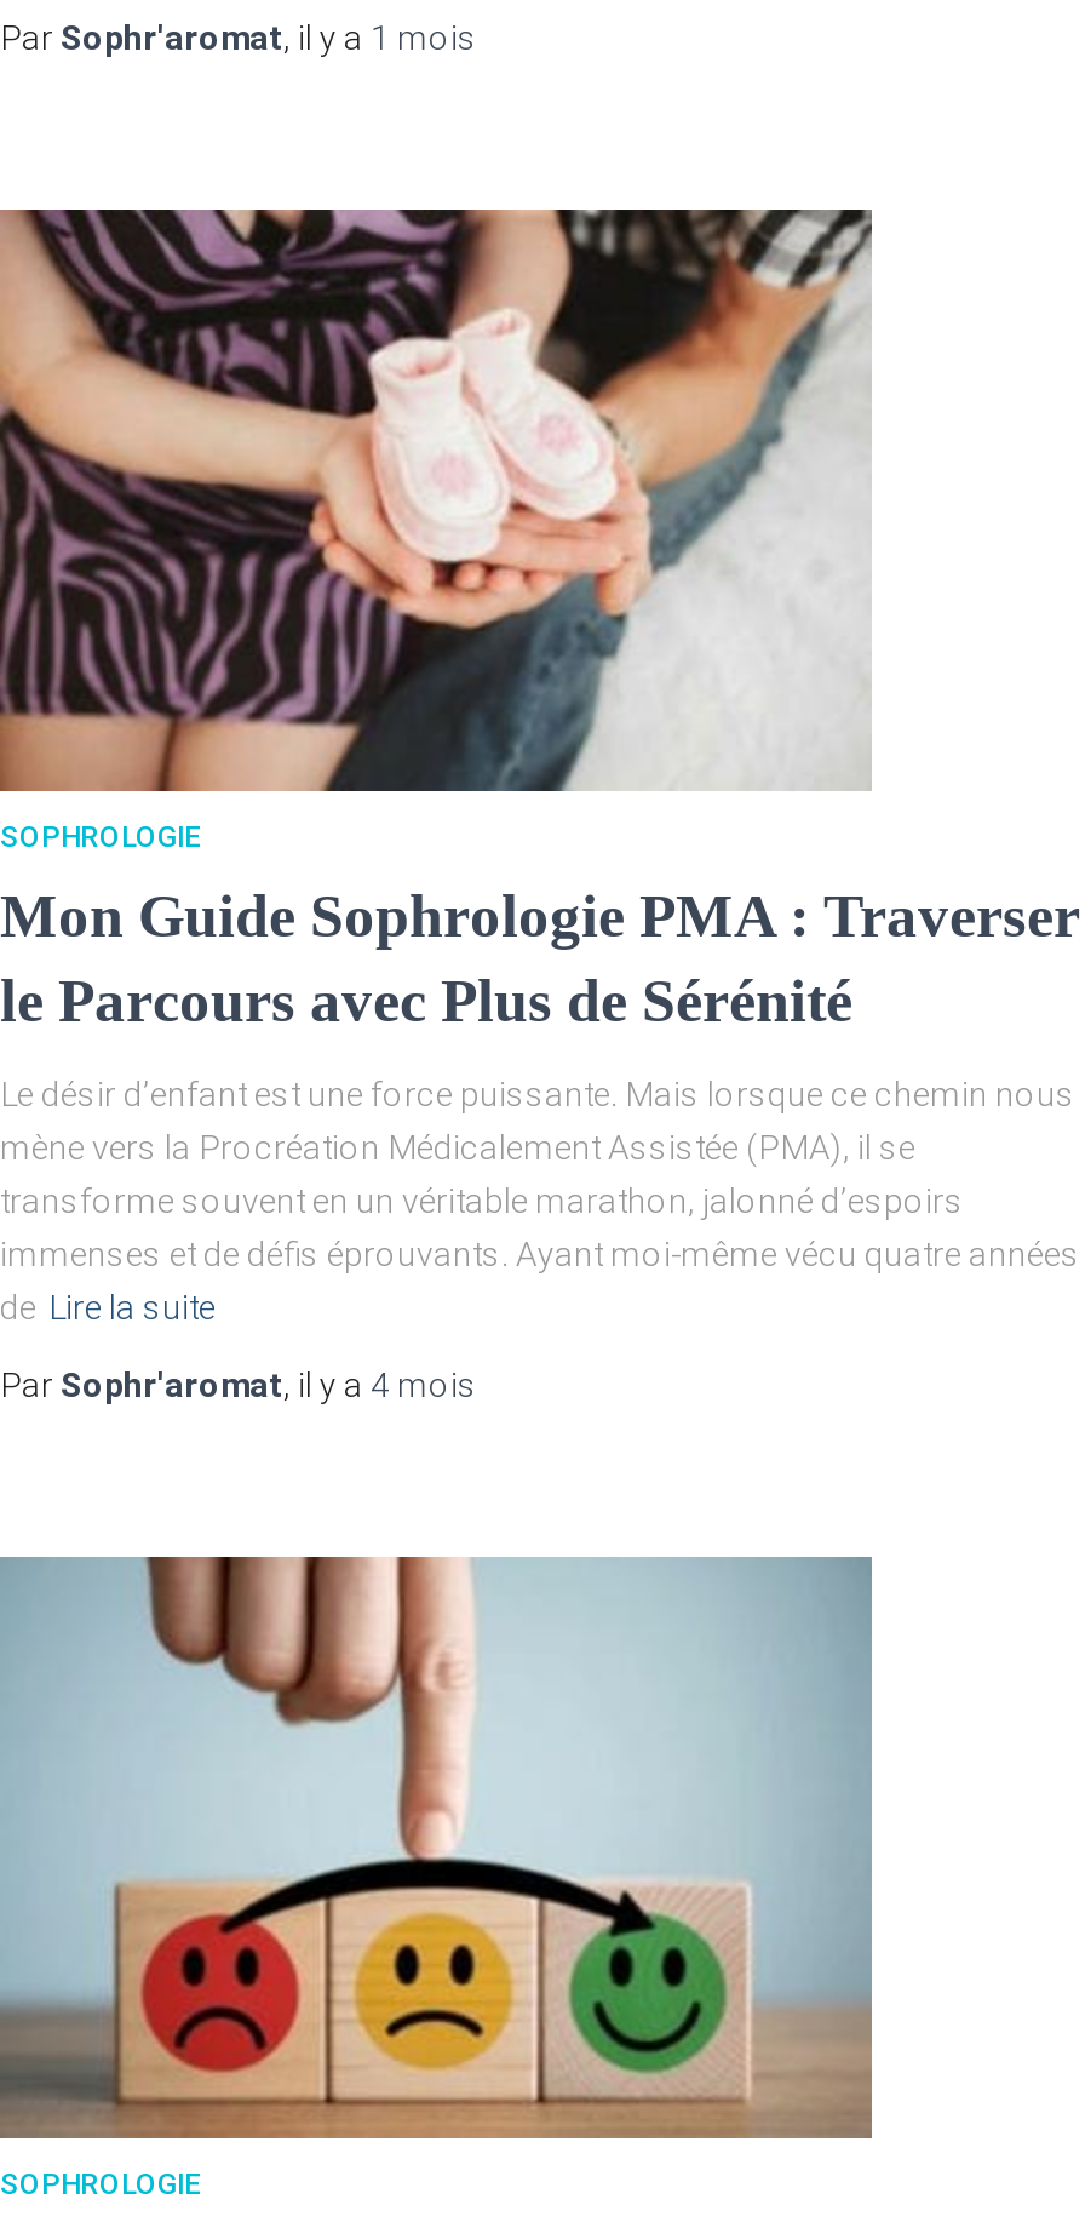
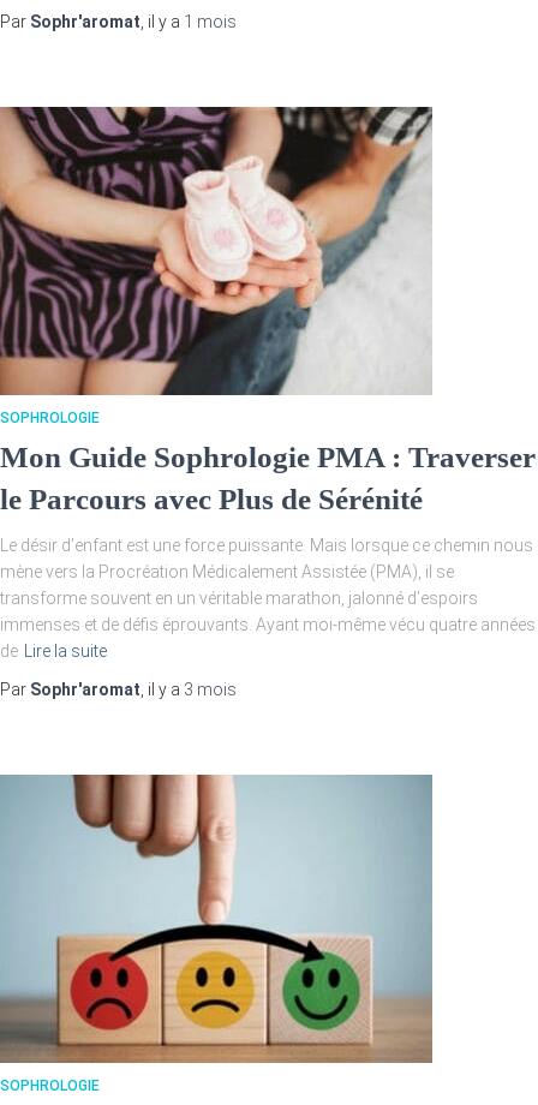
- Par Sophr'aromat, il y a 4 mois
+ Par Sophr'aromat, il y a 3 mois
